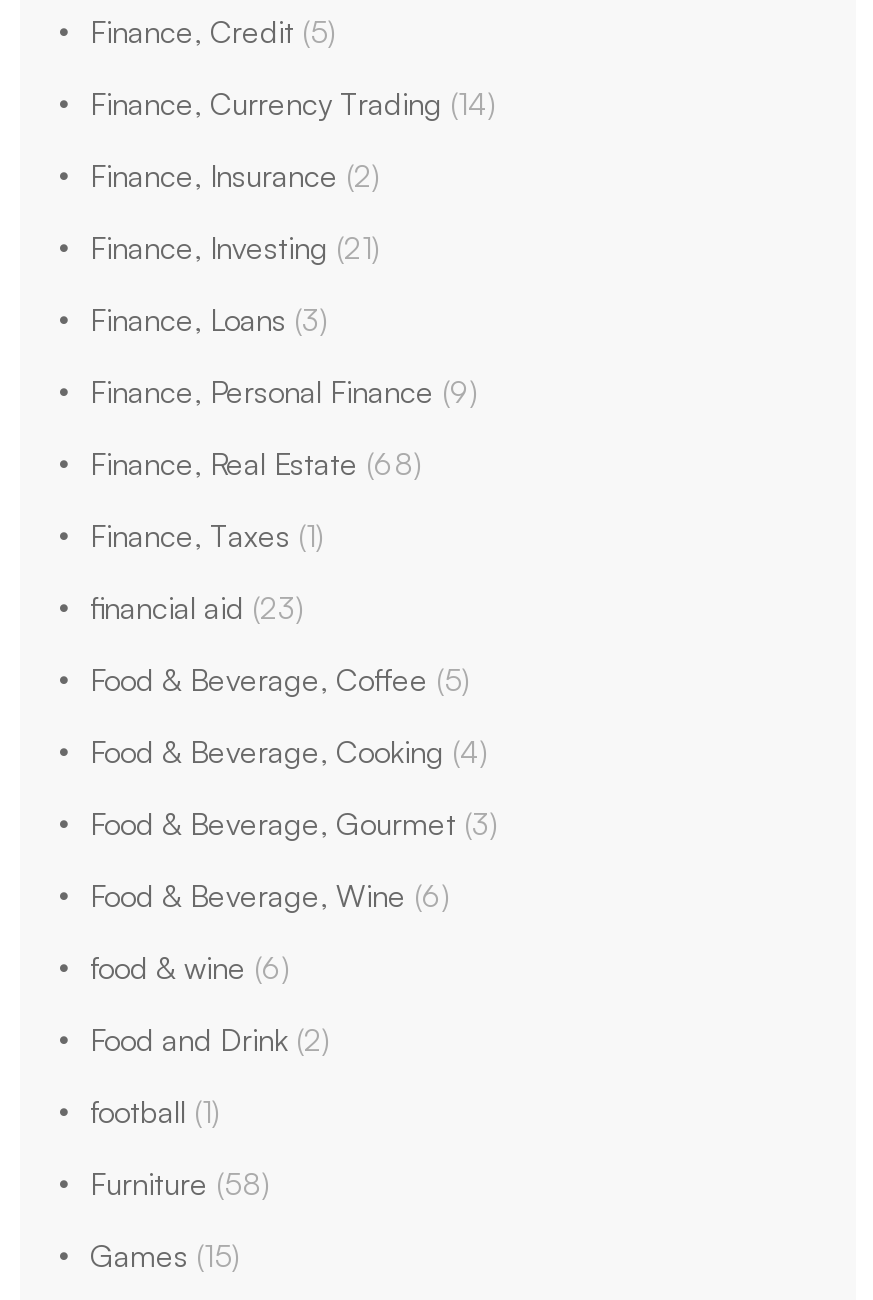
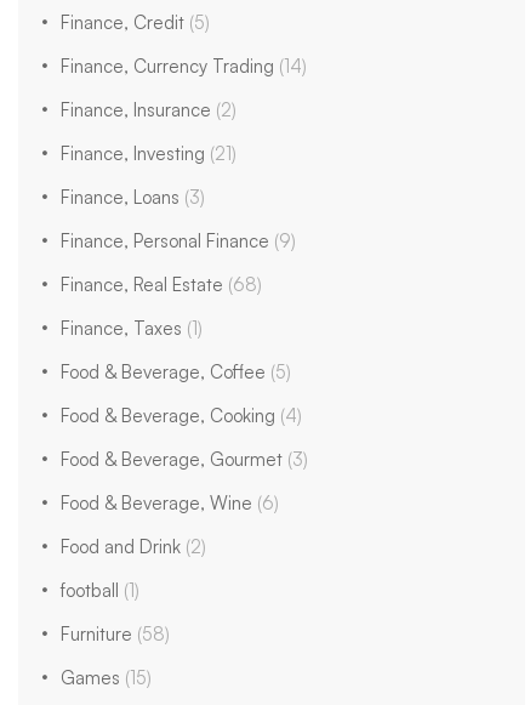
- financial aid (23)

- food & wine (6)
